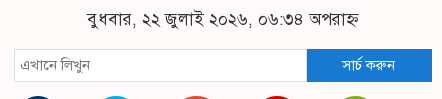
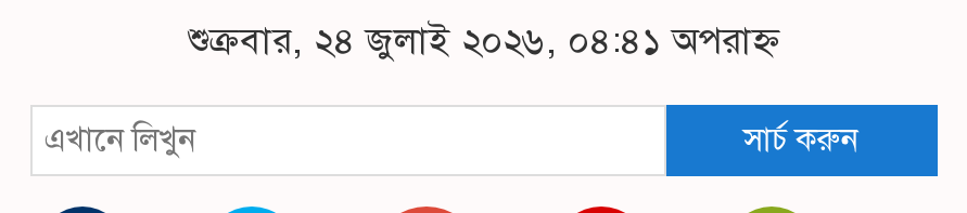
- বুধবার, ২২ জুলাই ২০২৬, ০৬:৩৪ অপরাহ্ন
+ শুক্রবার, ২৪ জুলাই ২০২৬, ০৪:৪১ অপরাহ্ন
